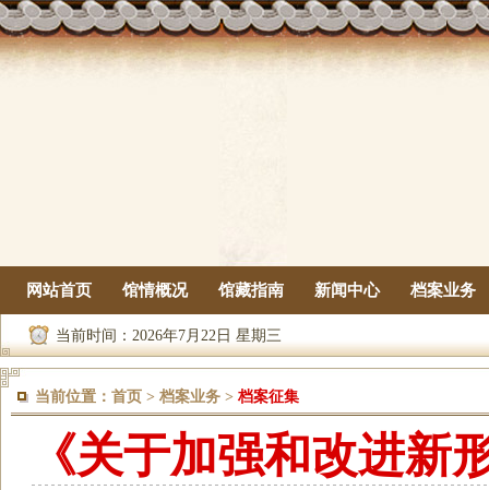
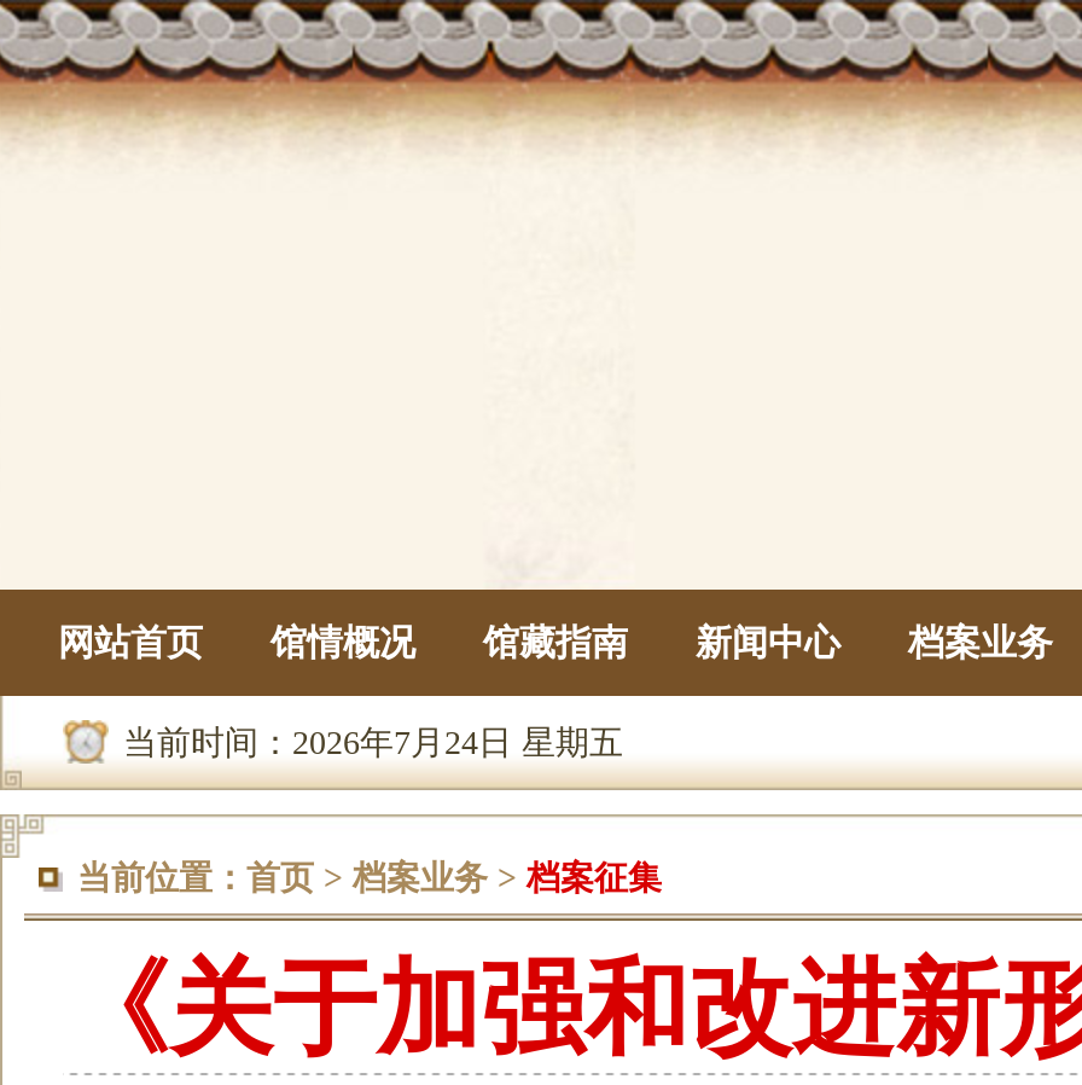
- 当前时间：2026年7月22日 星期三
+ 当前时间：2026年7月24日 星期五
